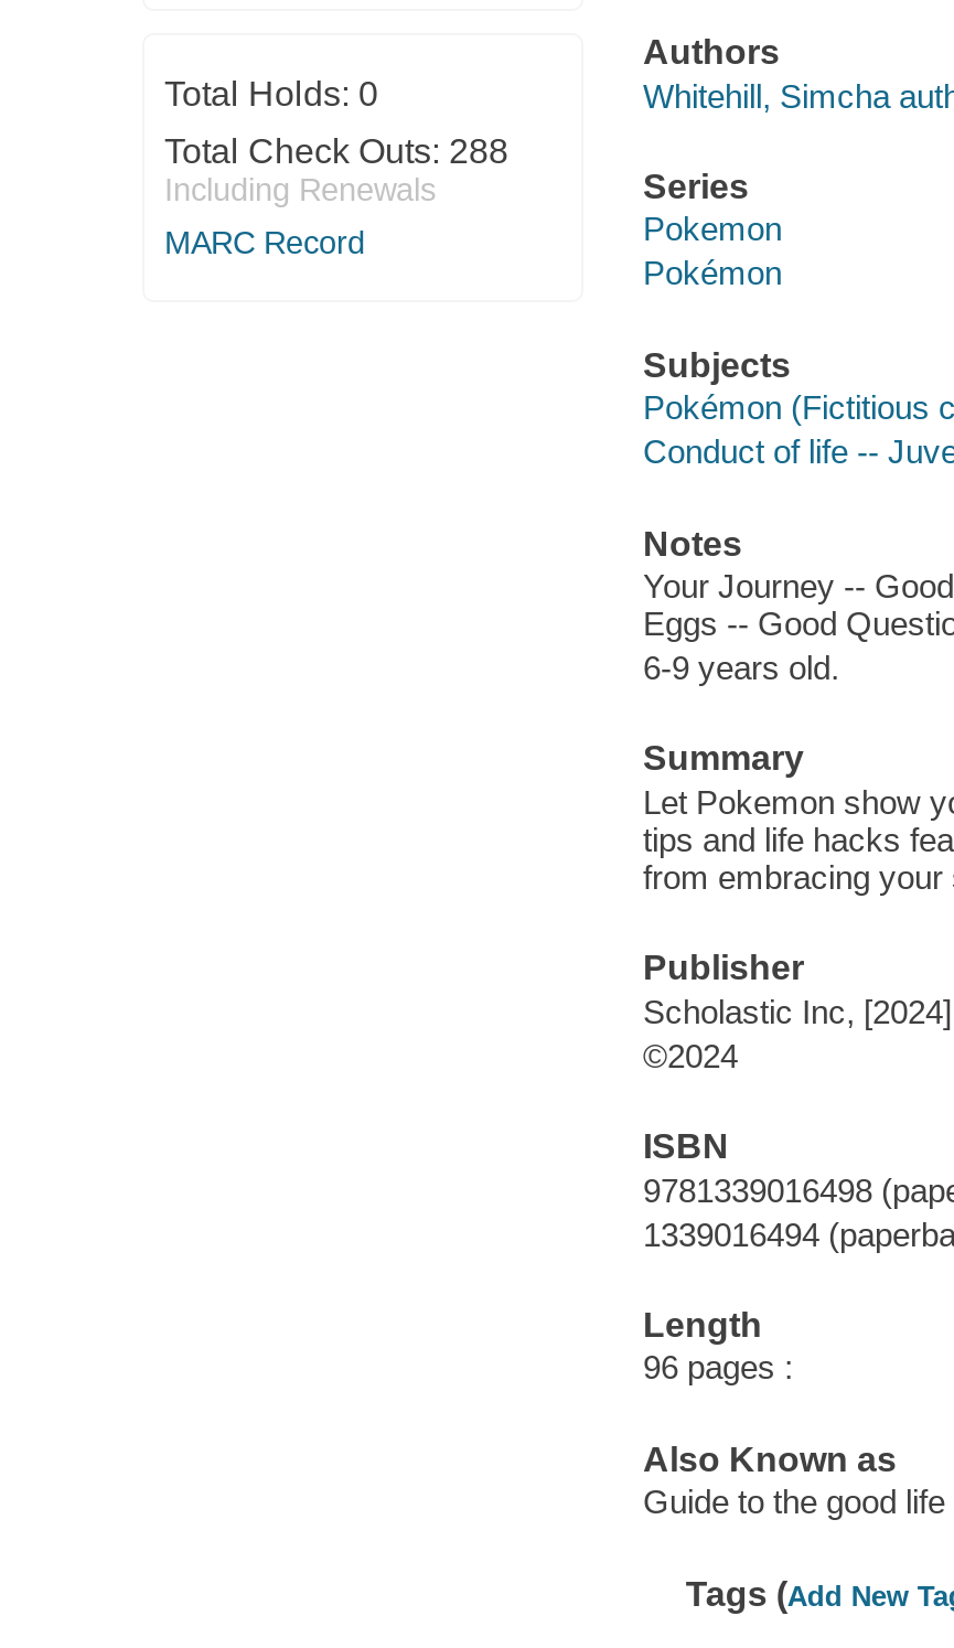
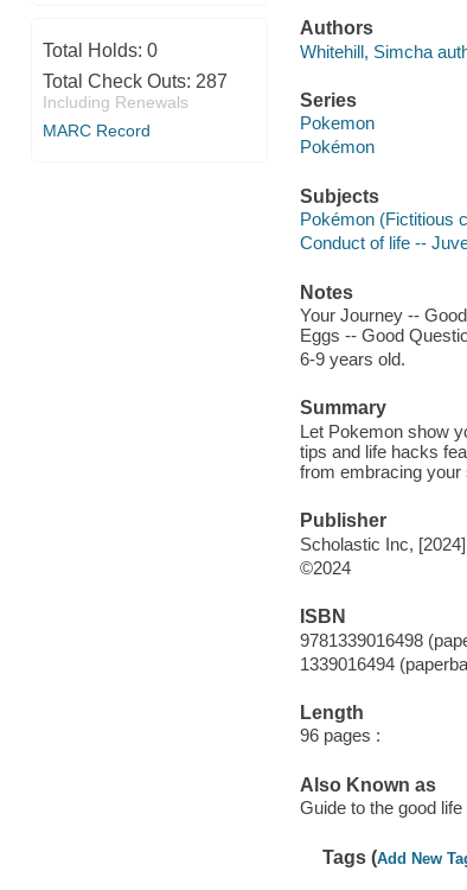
- Total Check Outs: 288
+ Total Check Outs: 287
